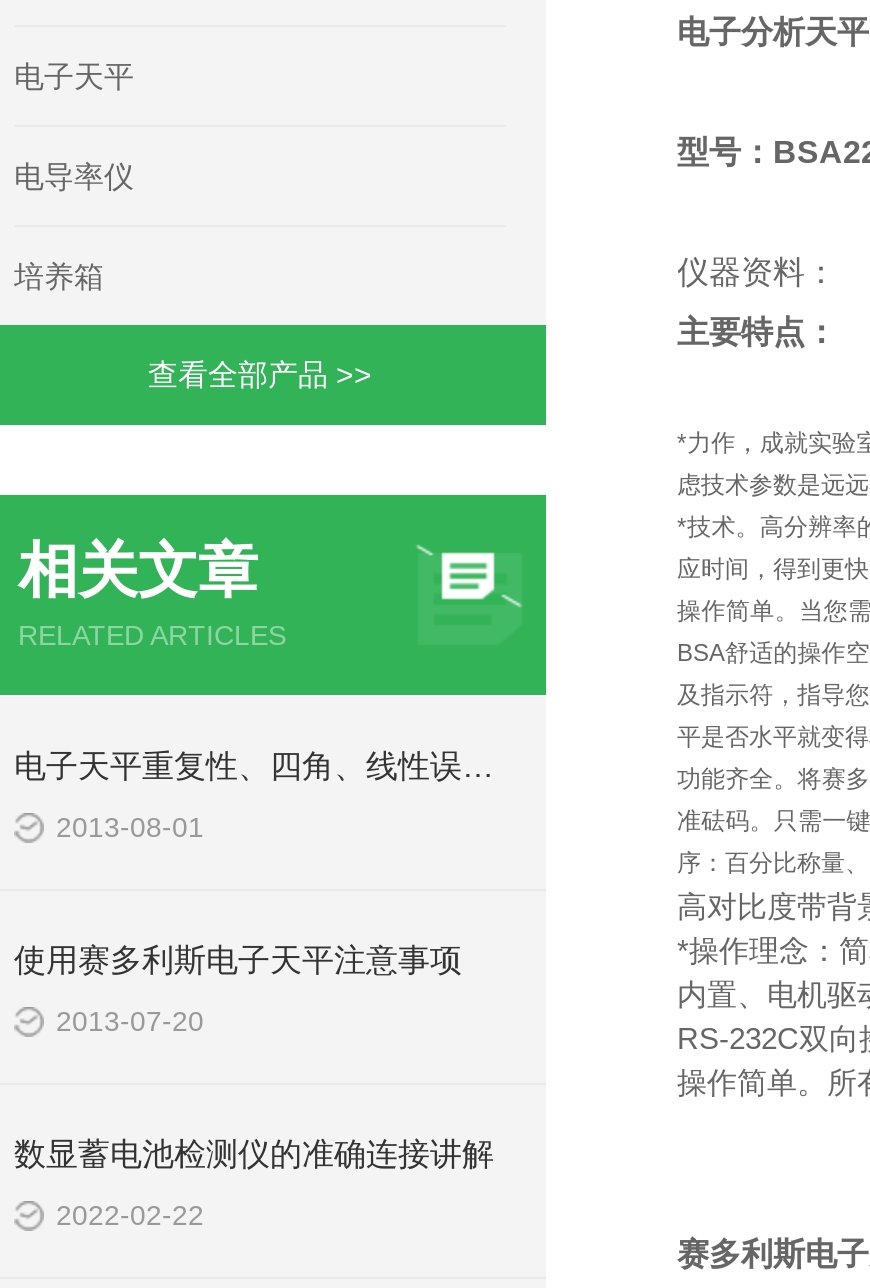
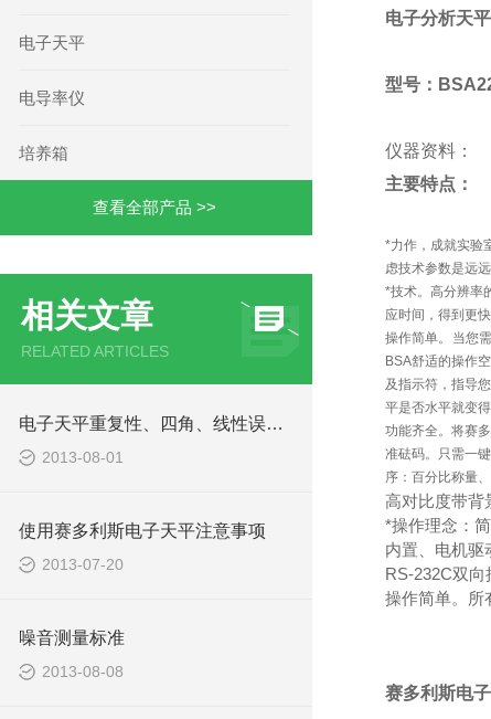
- 数显蓄电池检测仪的准确连接讲解
+ 噪音测量标准

- 2022-02-22
+ 2013-08-08
